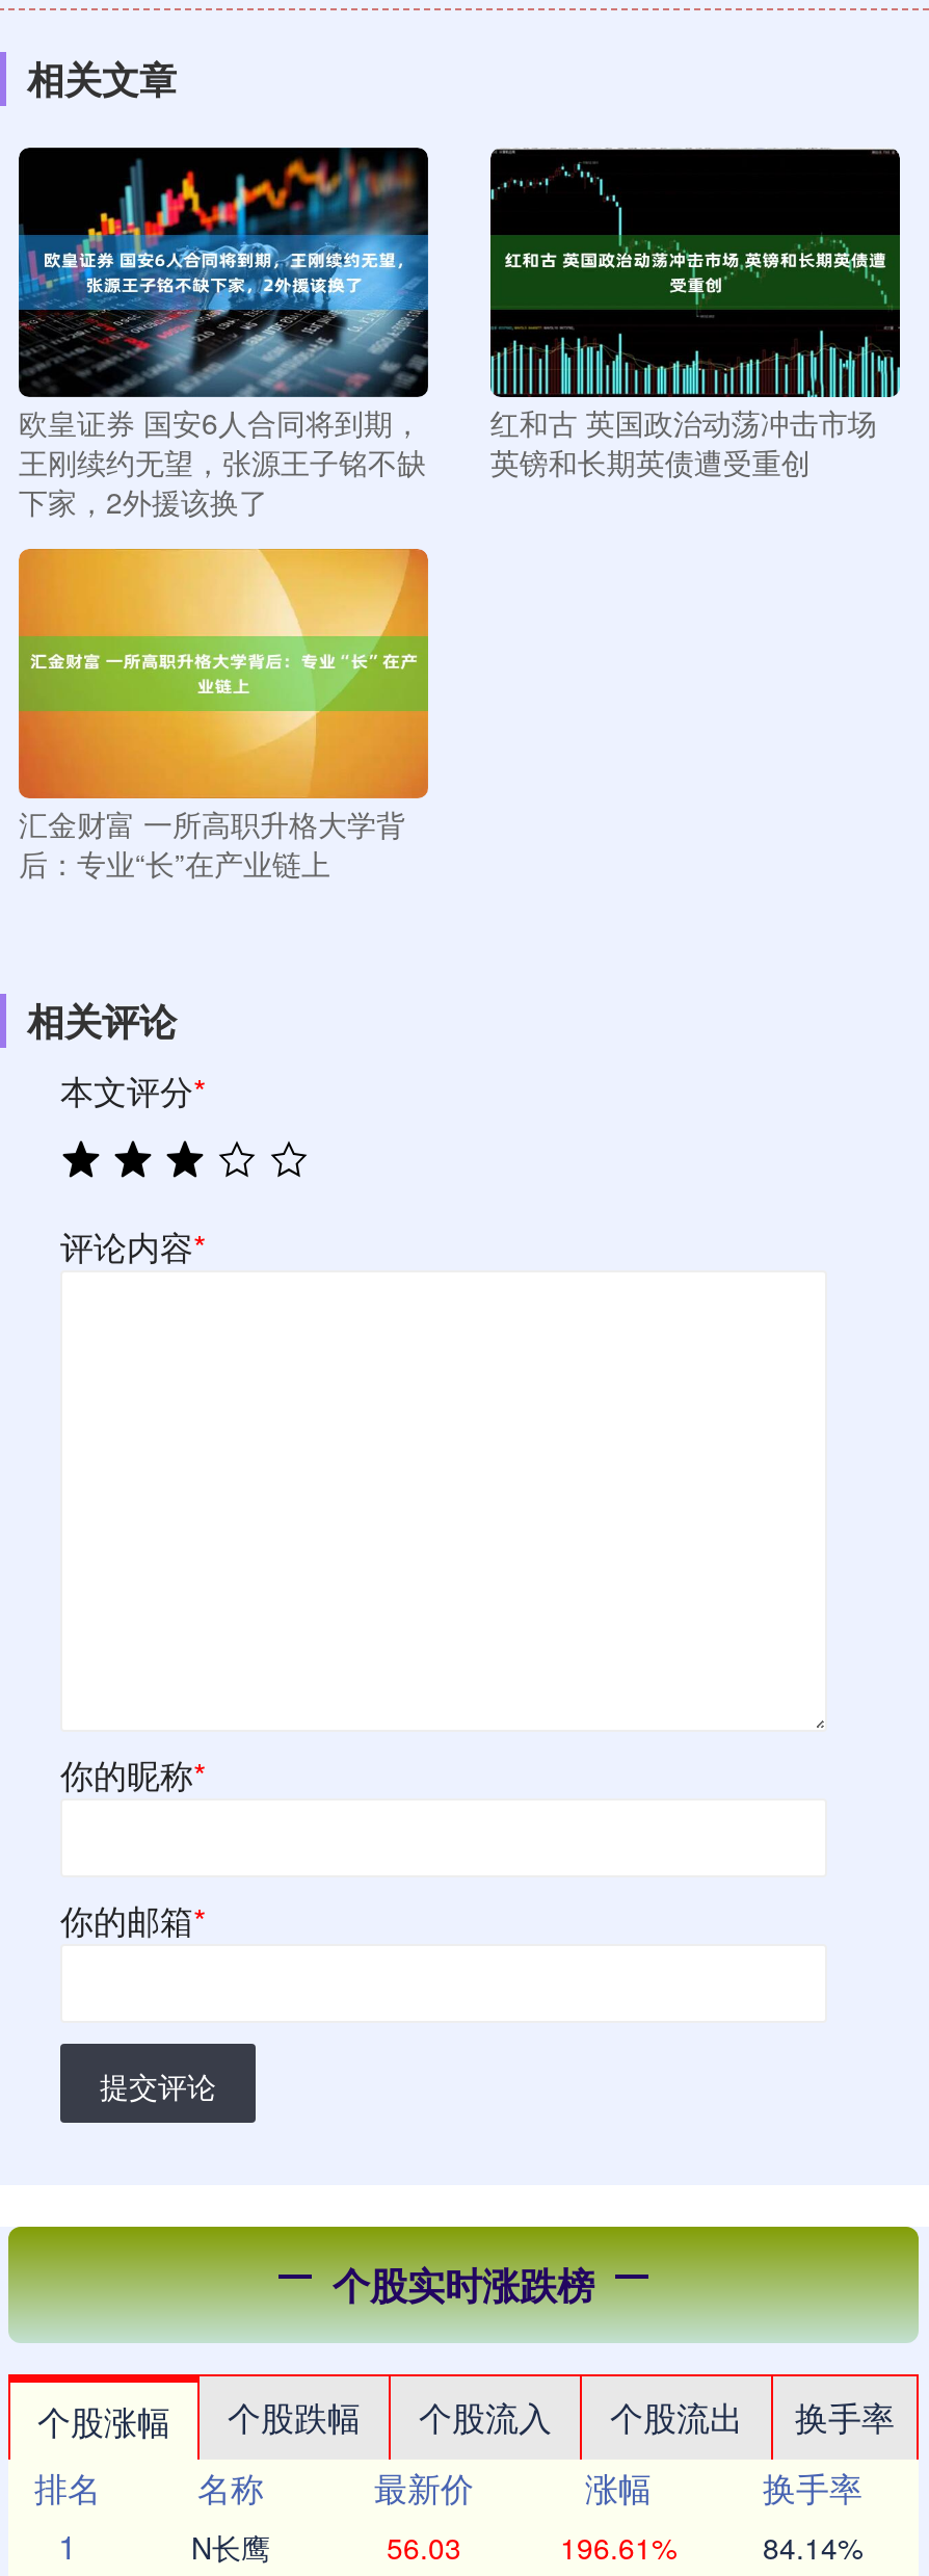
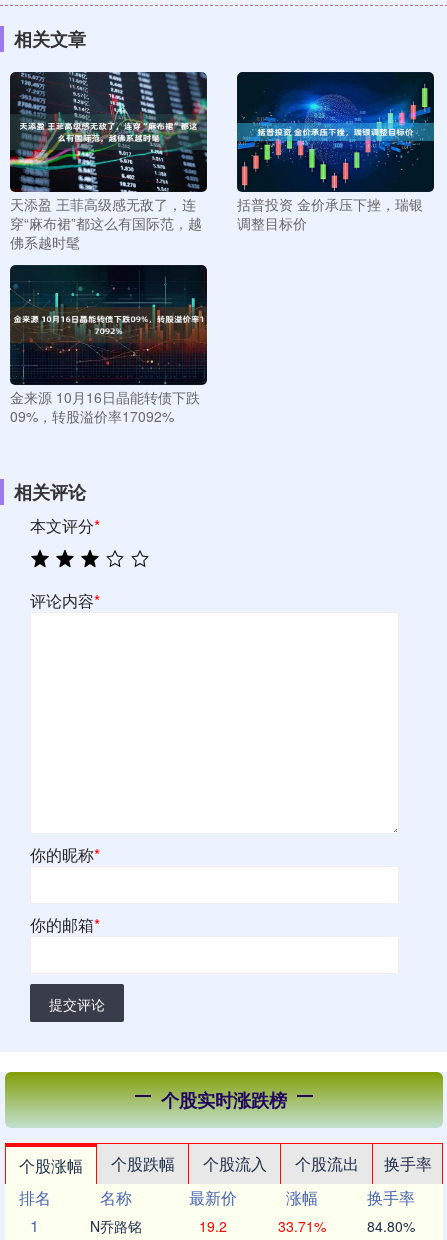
- [image]
- 欧皇证券 国安6人合同将到期，
- 王刚续约无望，张源王子铭不缺
- 下家，2外援该换了
+ [image]
+ 天添盈 王菲高级感无敌了，连
+ 穿“麻布裙”都这么有国际范，越
+ 佛系越时髦

- [image]
- 红和古 英国政治动荡冲击市场
- 英镑和长期英债遭受重创
+ [image]
+ 括普投资 金价承压下挫，瑞银
+ 调整目标价

- [image]
- 汇金财富 一所高职升格大学背
- 后：专业“长”在产业链上
+ [image]
+ 金来源 10月16日晶能转债下跌
+ 09%，转股溢价率17092%

- N长鹰
- 56.03
- 196.61%
- 84.14%
+ N乔路铭
+ 19.2
+ 33.71%
+ 84.80%
